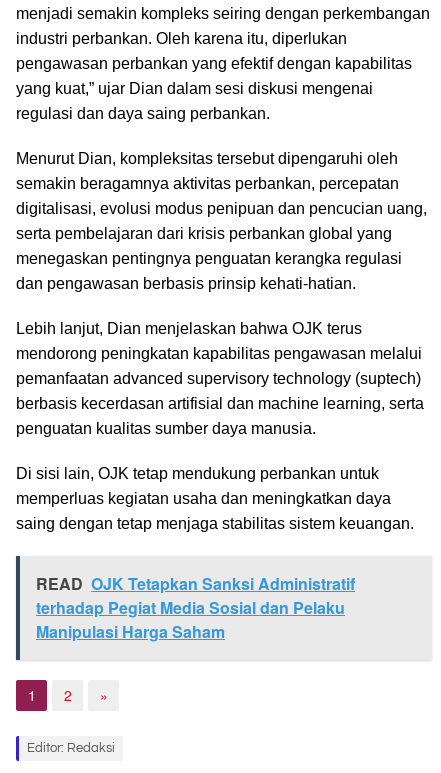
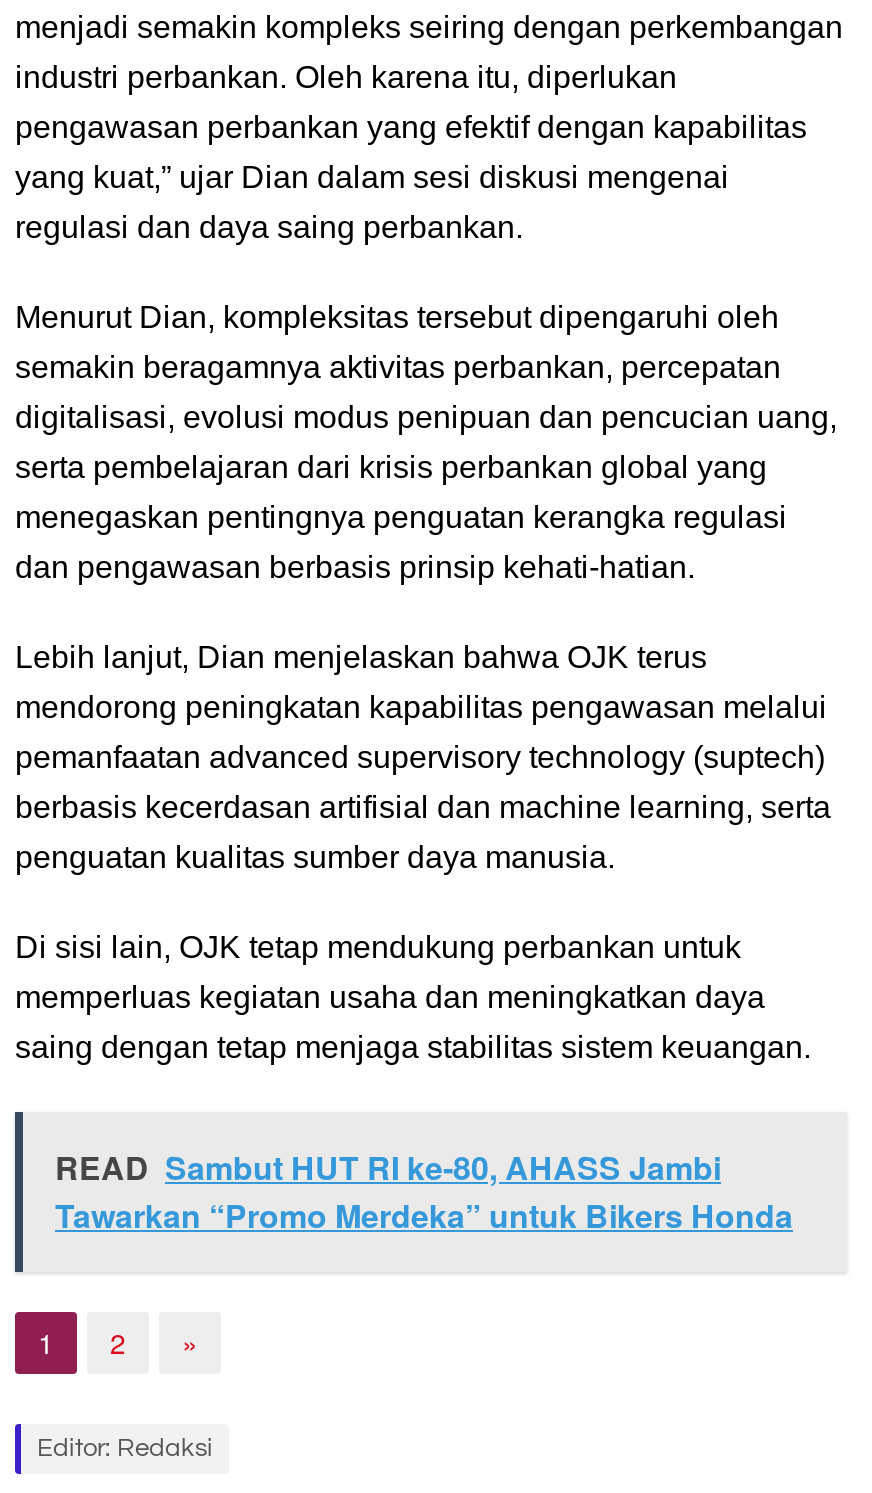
- READ OJK Tetapkan Sanksi Administratif
- terhadap Pegiat Media Sosial dan Pelaku
- Manipulasi Harga Saham
+ READ Sambut HUT RI ke-80, AHASS Jambi
+ Tawarkan “Promo Merdeka” untuk Bikers Honda
